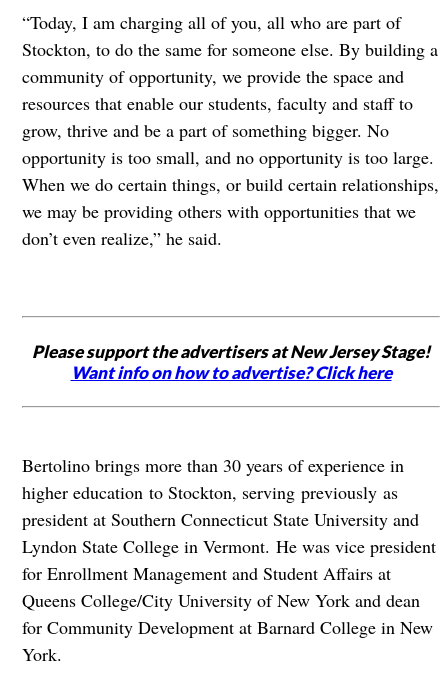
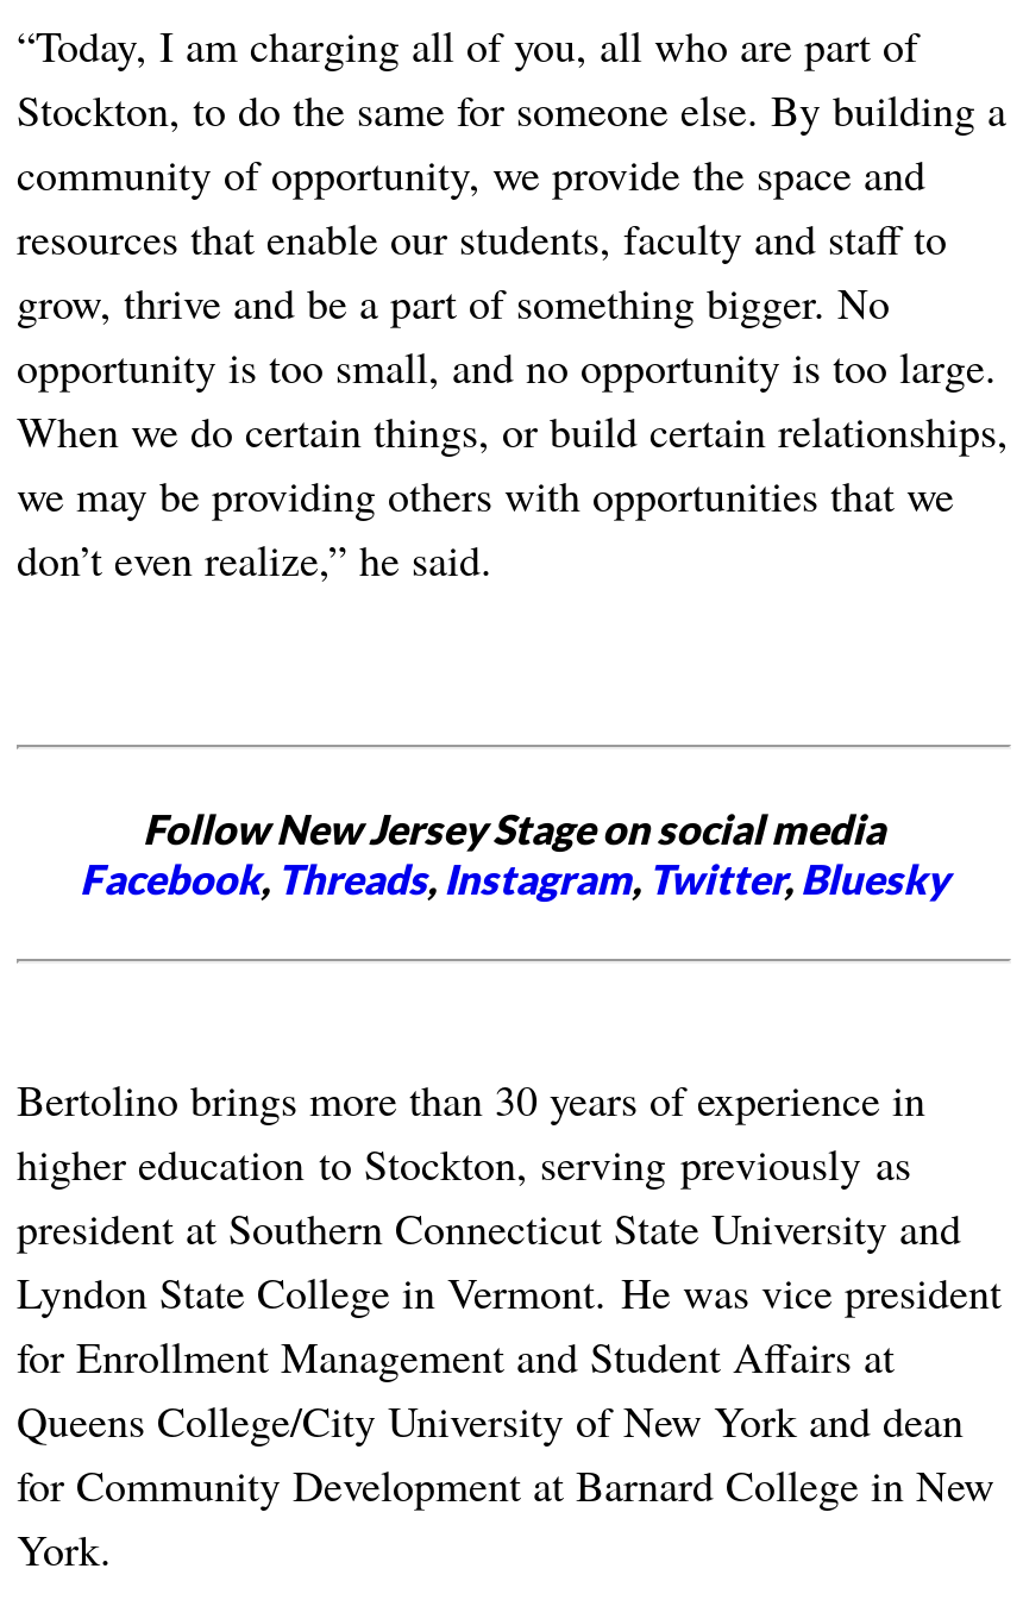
- Please support the advertisers at New Jersey Stage!
- Want info on how to advertise? Click here
+ Follow New Jersey Stage on social media
+ Facebook, Threads, Instagram, Twitter, Bluesky
